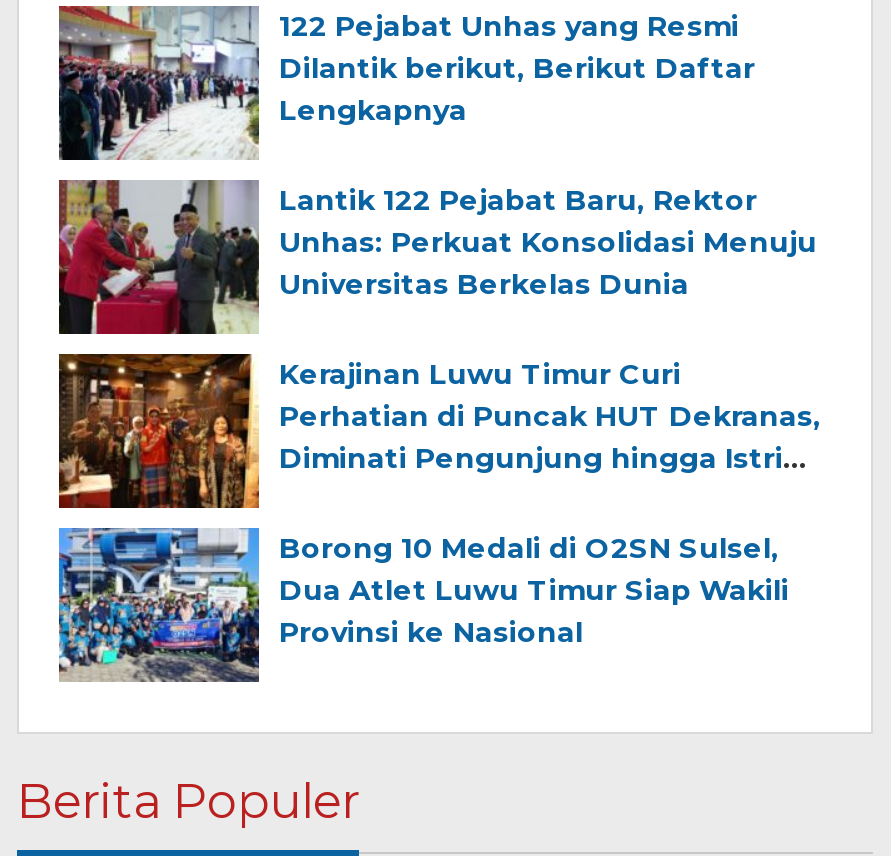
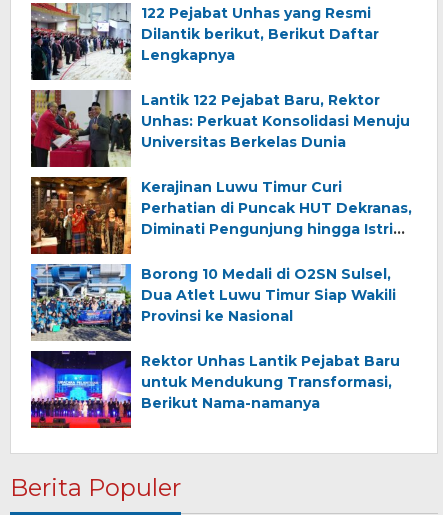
+ [image]
+ Rektor Unhas Lantik Pejabat Baru
+ untuk Mendukung Transformasi,
+ Berikut Nama-namanya
